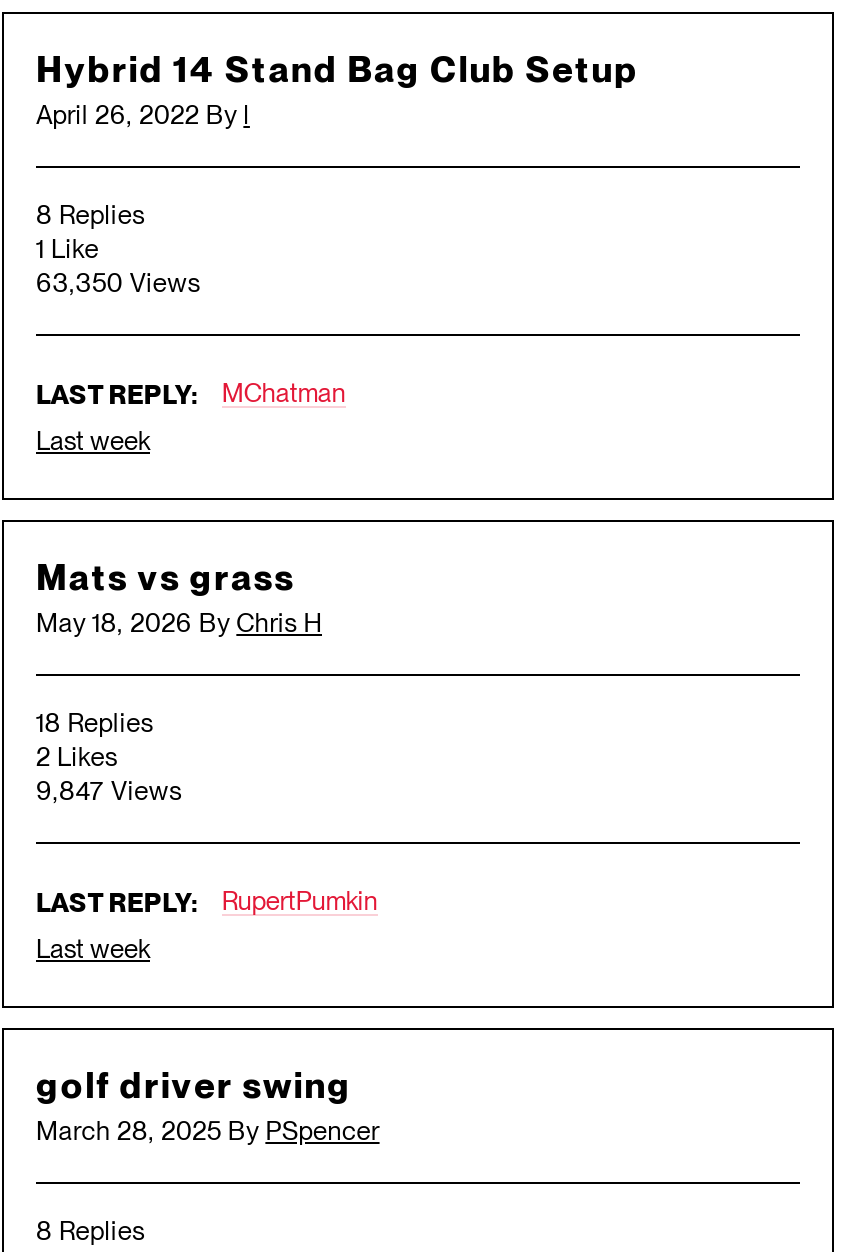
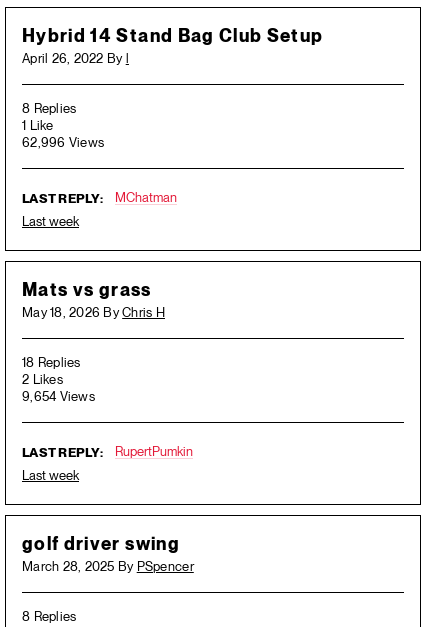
- 63,350 Views
+ 62,996 Views

- 9,847 Views
+ 9,654 Views
